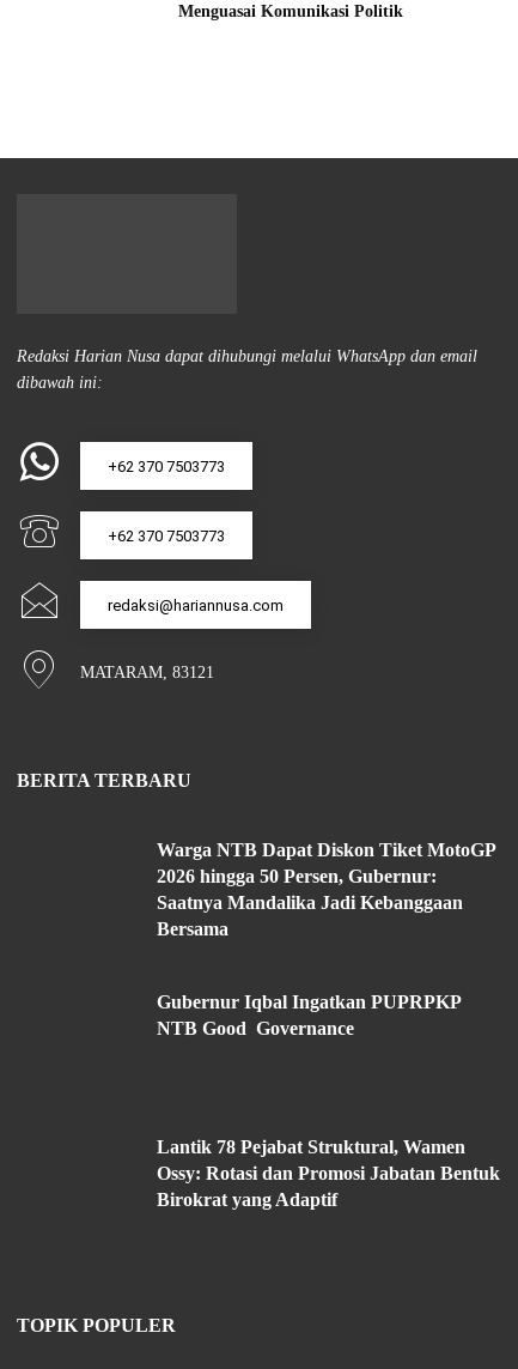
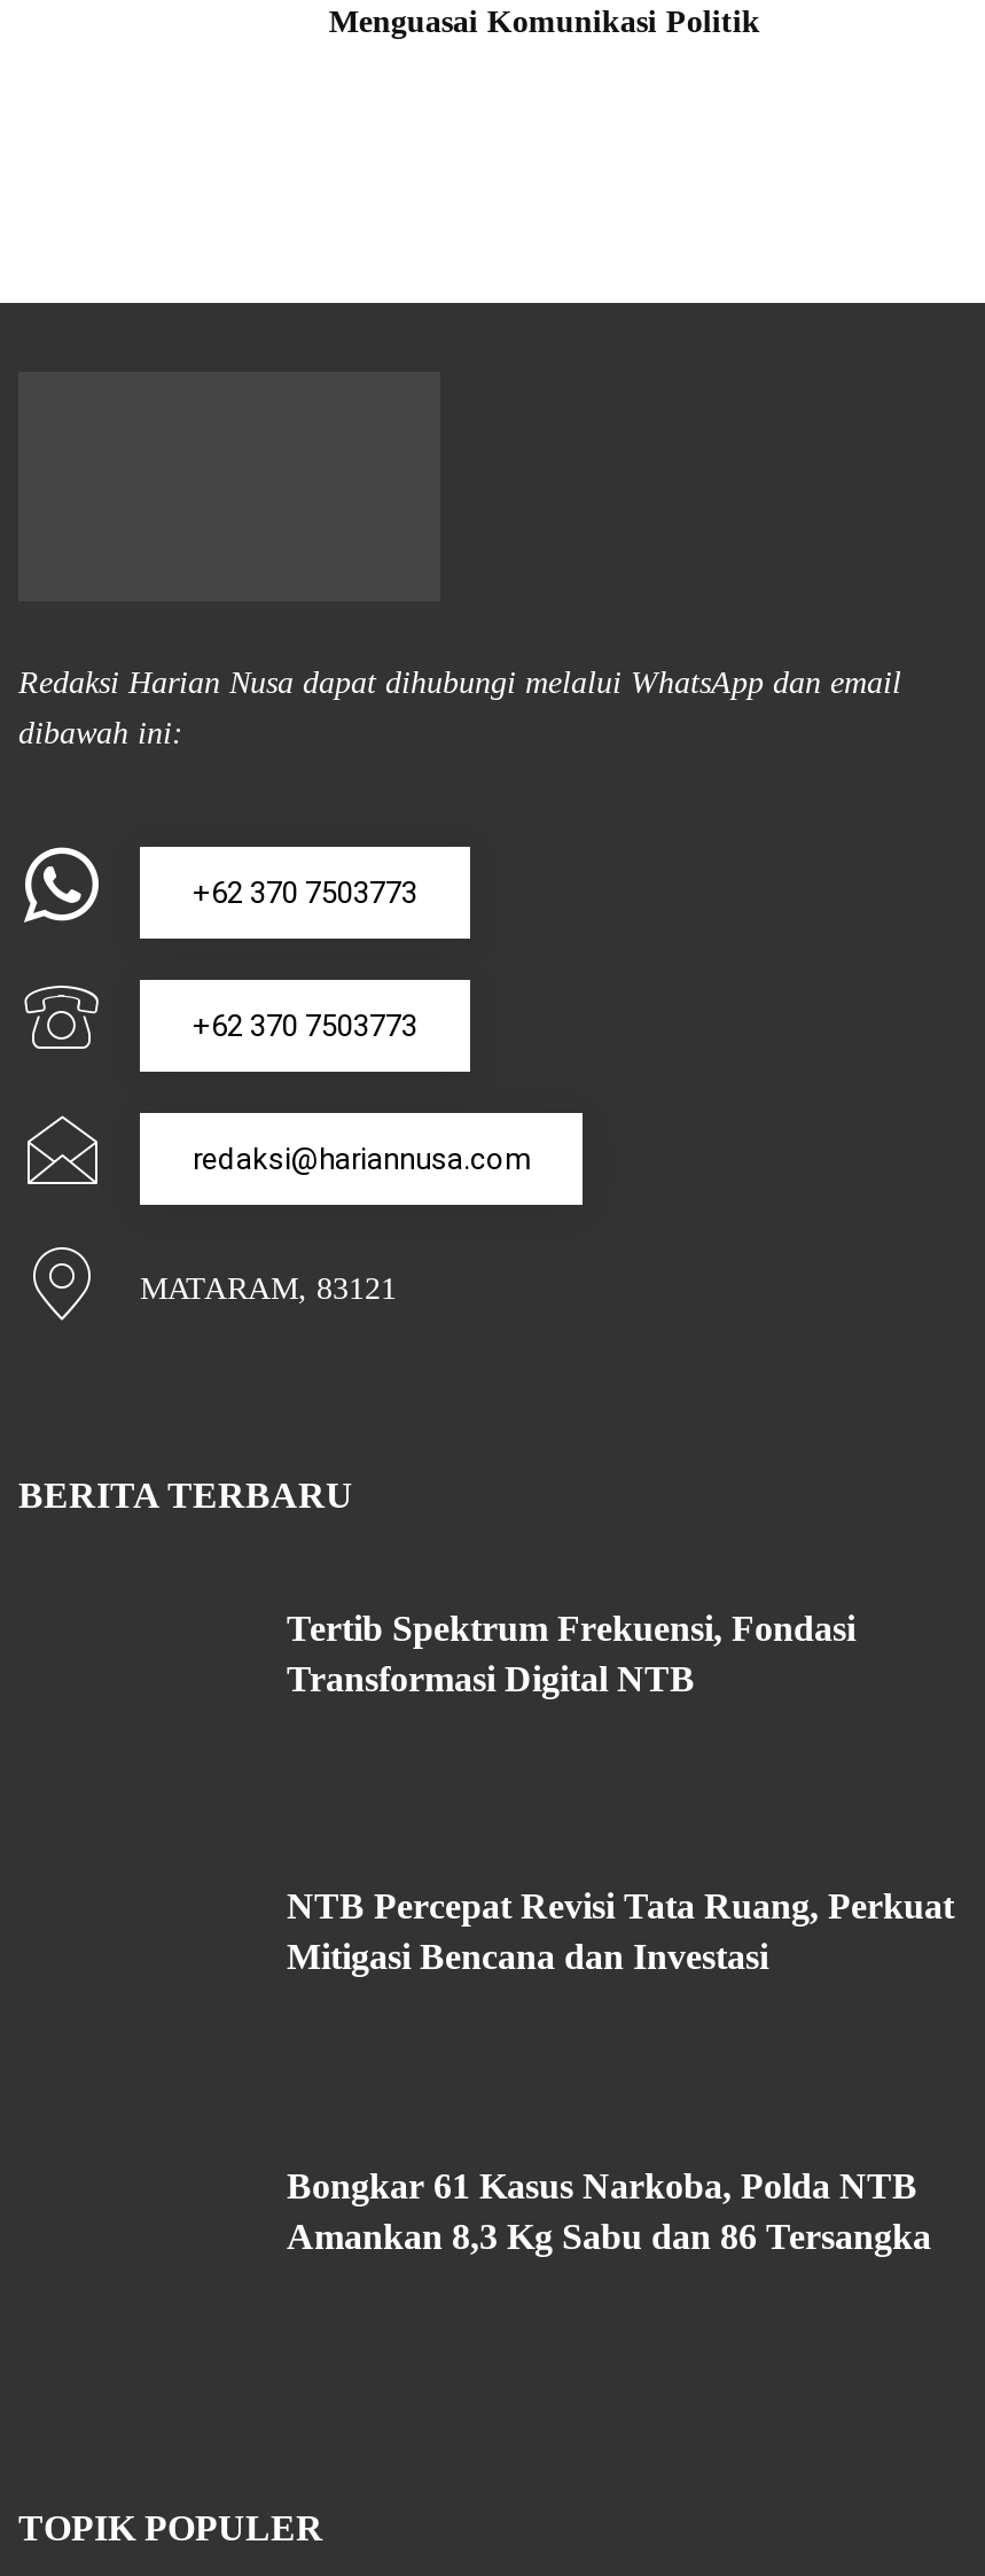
- Warga NTB Dapat Diskon Tiket MotoGP
- 2026 hingga 50 Persen, Gubernur:
- Saatnya Mandalika Jadi Kebanggaan
- Bersama
+ Tertib Spektrum Frekuensi, Fondasi
+ Transformasi Digital NTB

- Gubernur Iqbal Ingatkan PUPRPKP
- NTB Good Governance
+ NTB Percepat Revisi Tata Ruang, Perkuat
+ Mitigasi Bencana dan Investasi

- Lantik 78 Pejabat Struktural, Wamen
- Ossy: Rotasi dan Promosi Jabatan Bentuk
- Birokrat yang Adaptif
+ Bongkar 61 Kasus Narkoba, Polda NTB
+ Amankan 8,3 Kg Sabu dan 86 Tersangka
